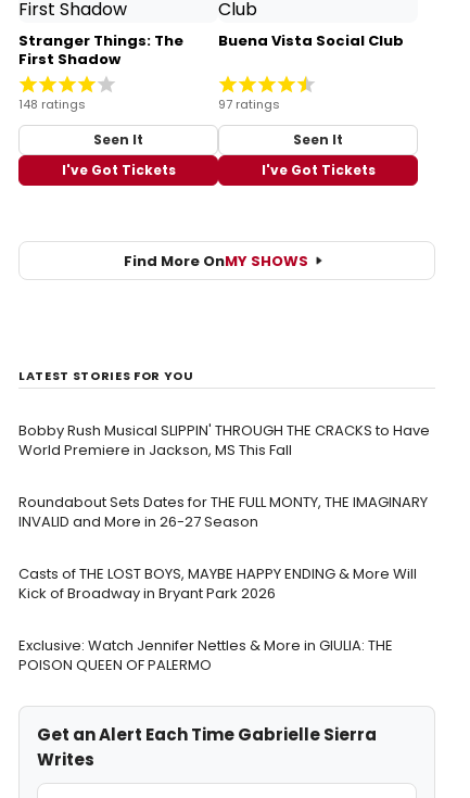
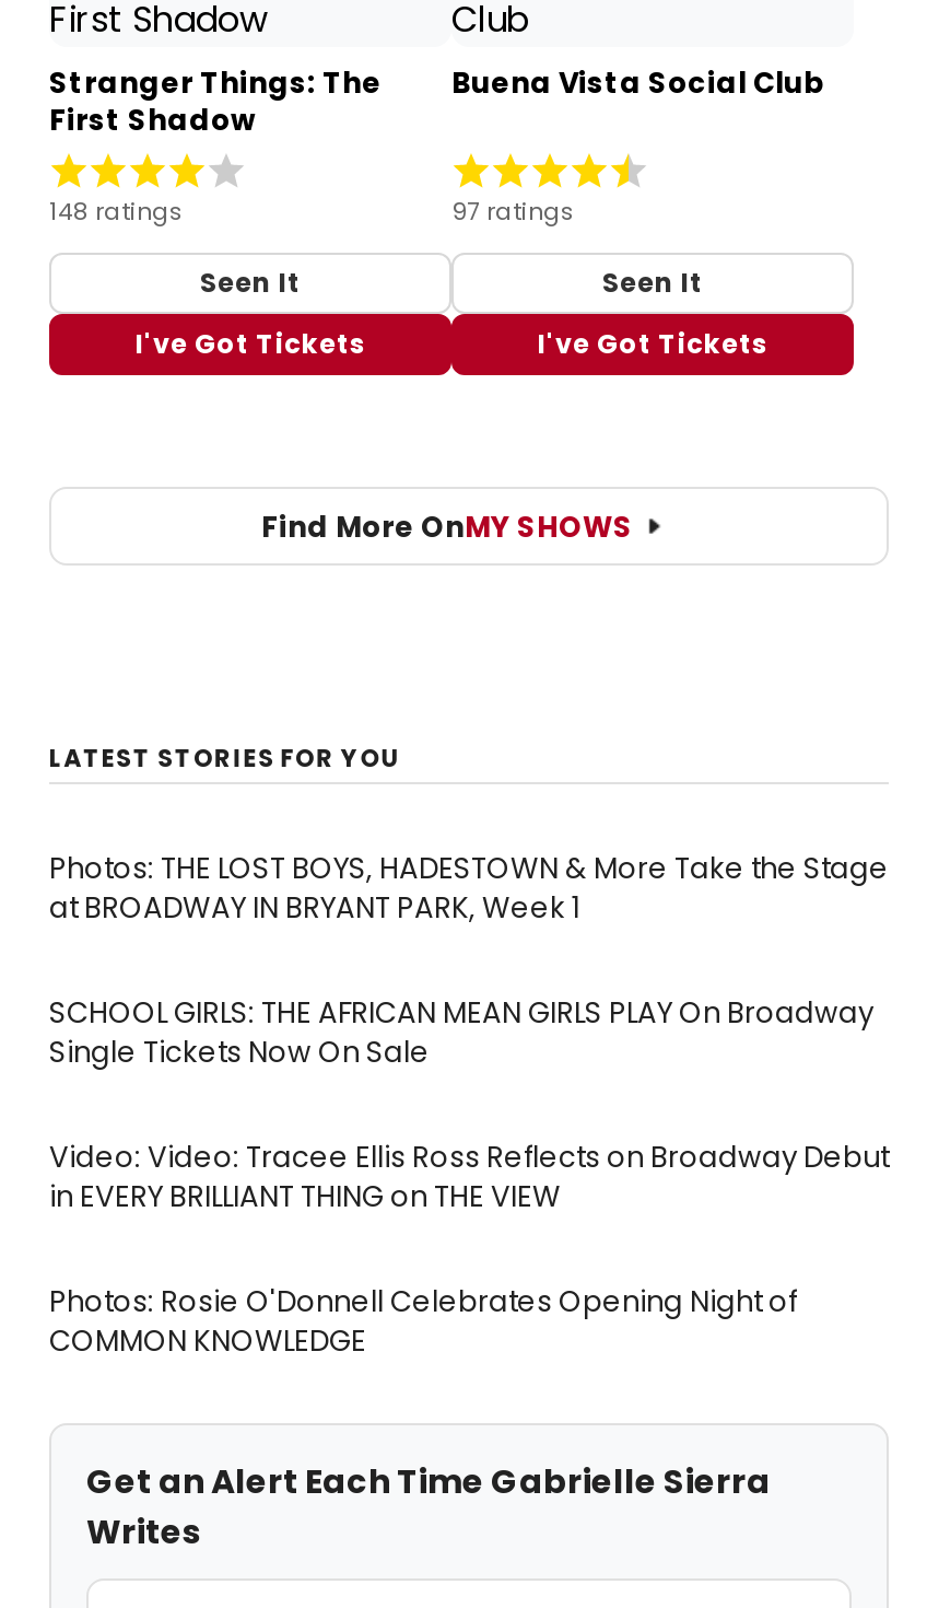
- Bobby Rush Musical SLIPPIN' THROUGH THE CRACKS to Have
- World Premiere in Jackson, MS This Fall
+ Photos: THE LOST BOYS, HADESTOWN & More Take the Stage
+ at BROADWAY IN BRYANT PARK, Week 1

- Roundabout Sets Dates for THE FULL MONTY, THE IMAGINARY
- INVALID and More in 26-27 Season
+ SCHOOL GIRLS: THE AFRICAN MEAN GIRLS PLAY On Broadway
+ Single Tickets Now On Sale

- Casts of THE LOST BOYS, MAYBE HAPPY ENDING & More Will
- Kick of Broadway in Bryant Park 2026
+ Video: Video: Tracee Ellis Ross Reflects on Broadway Debut
+ in EVERY BRILLIANT THING on THE VIEW

- Exclusive: Watch Jennifer Nettles & More in GIULIA: THE
- POISON QUEEN OF PALERMO
+ Photos: Rosie O'Donnell Celebrates Opening Night of
+ COMMON KNOWLEDGE
